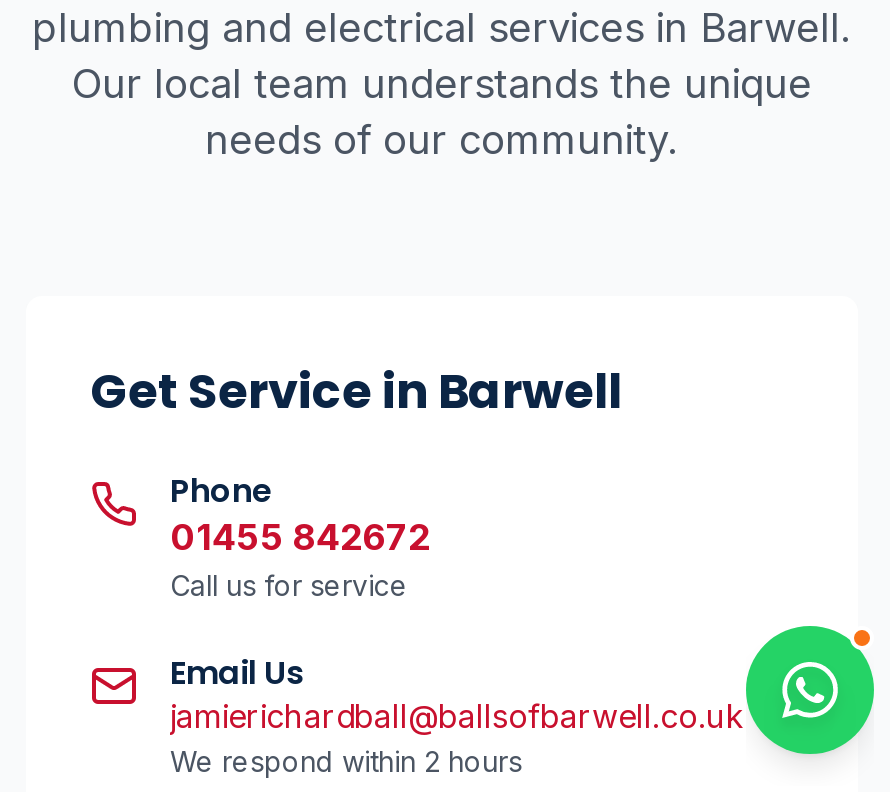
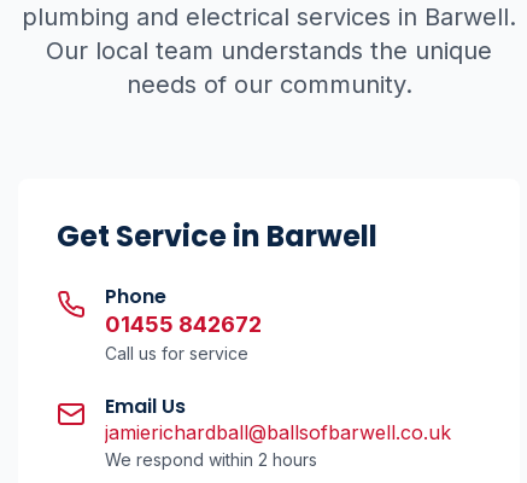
- [image]
